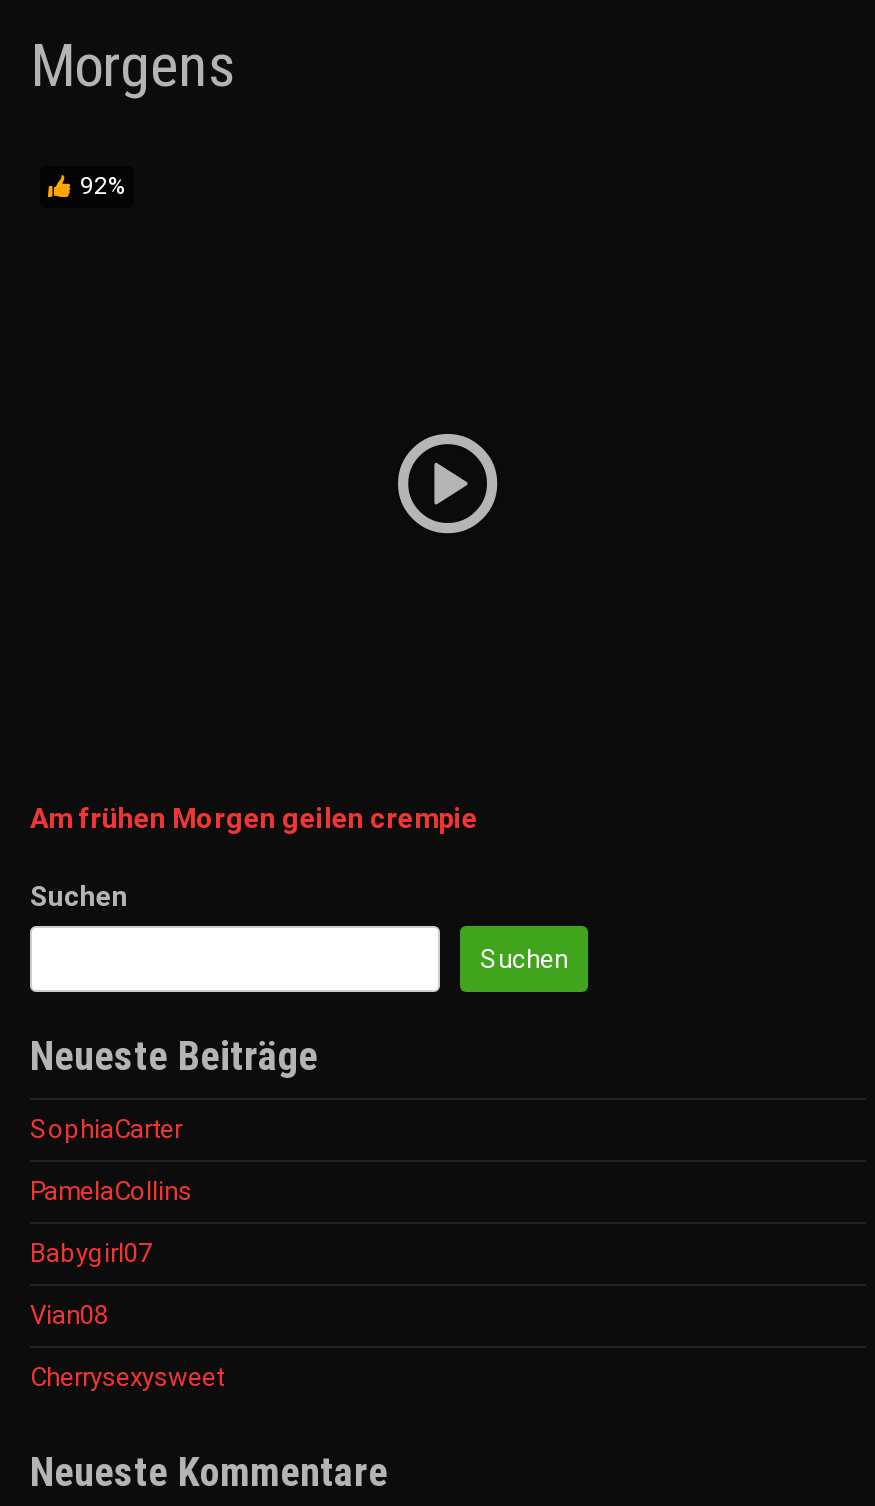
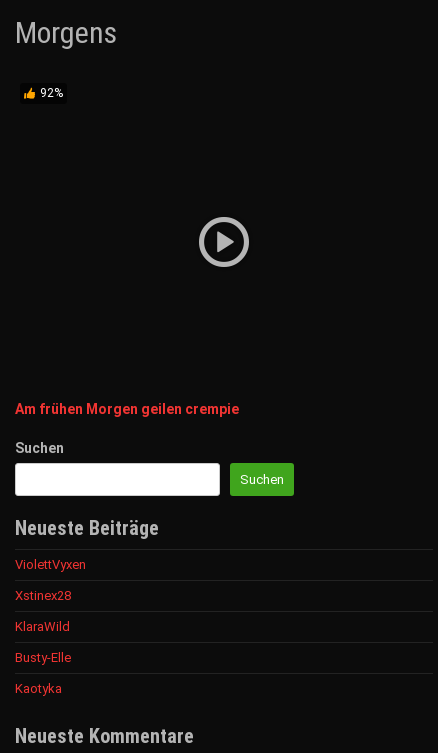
- SophiaCarter
+ ViolettVyxen

- PamelaCollins
+ Xstinex28

- Babygirl07
+ KlaraWild

- Vian08
+ Busty-Elle

- Cherrysexysweet
+ Kaotyka
